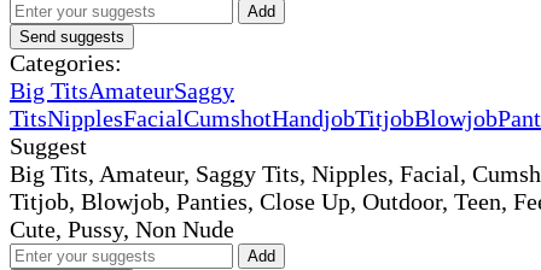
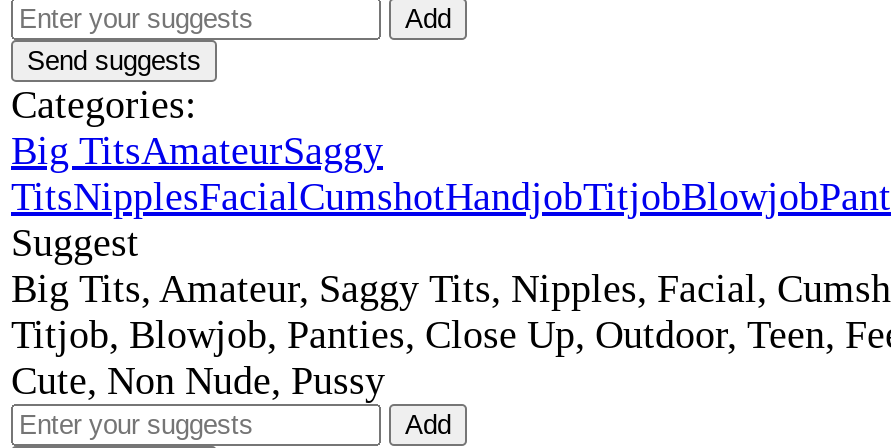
- Cute, Pussy, Non Nude
+ Cute, Non Nude, Pussy
